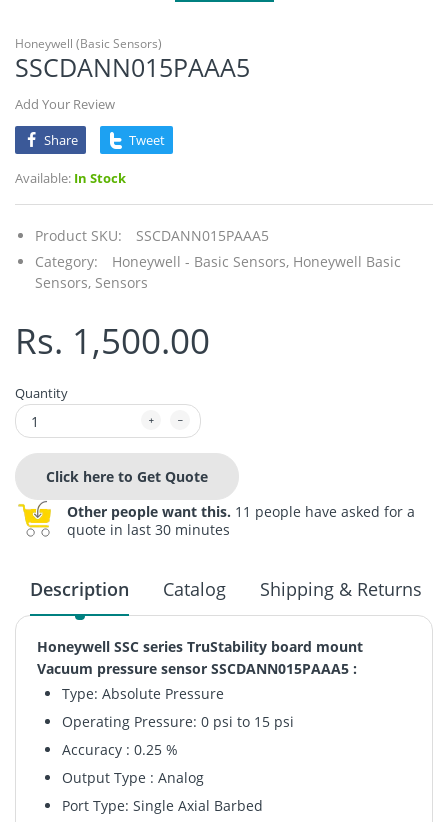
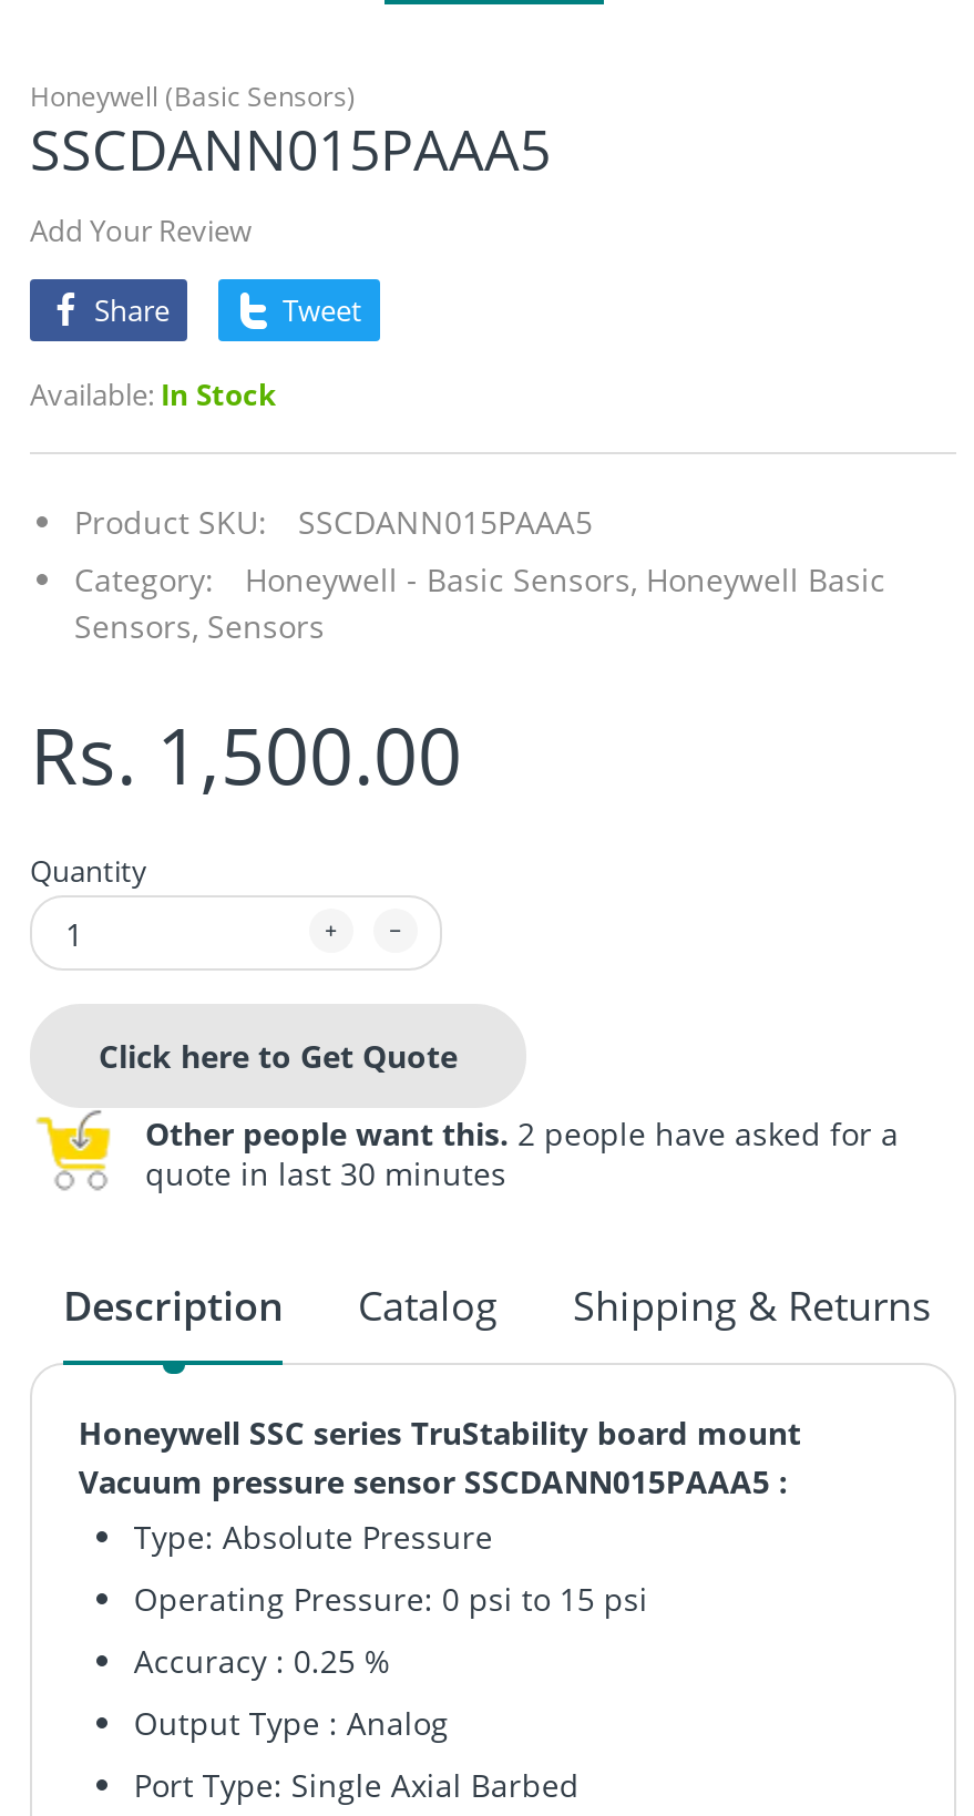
- Other people want this. 11 people have asked for a
+ Other people want this. 2 people have asked for a
